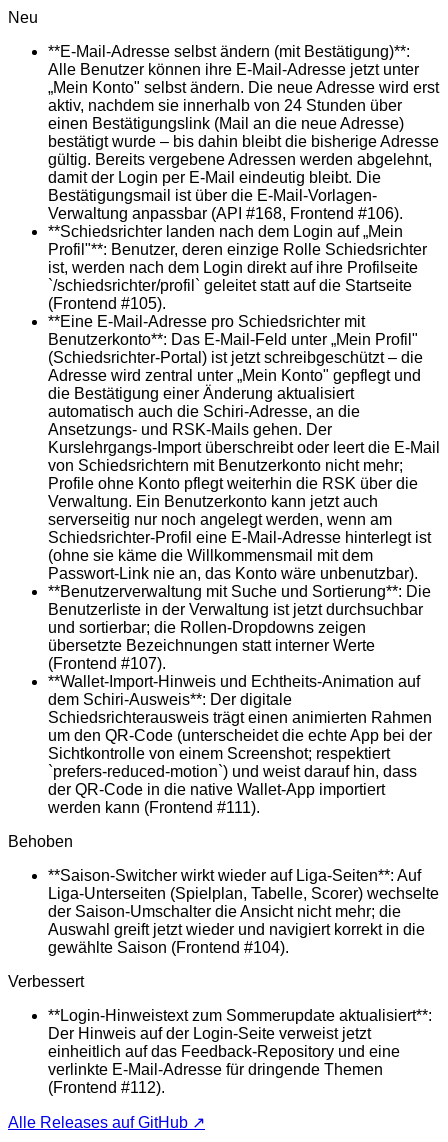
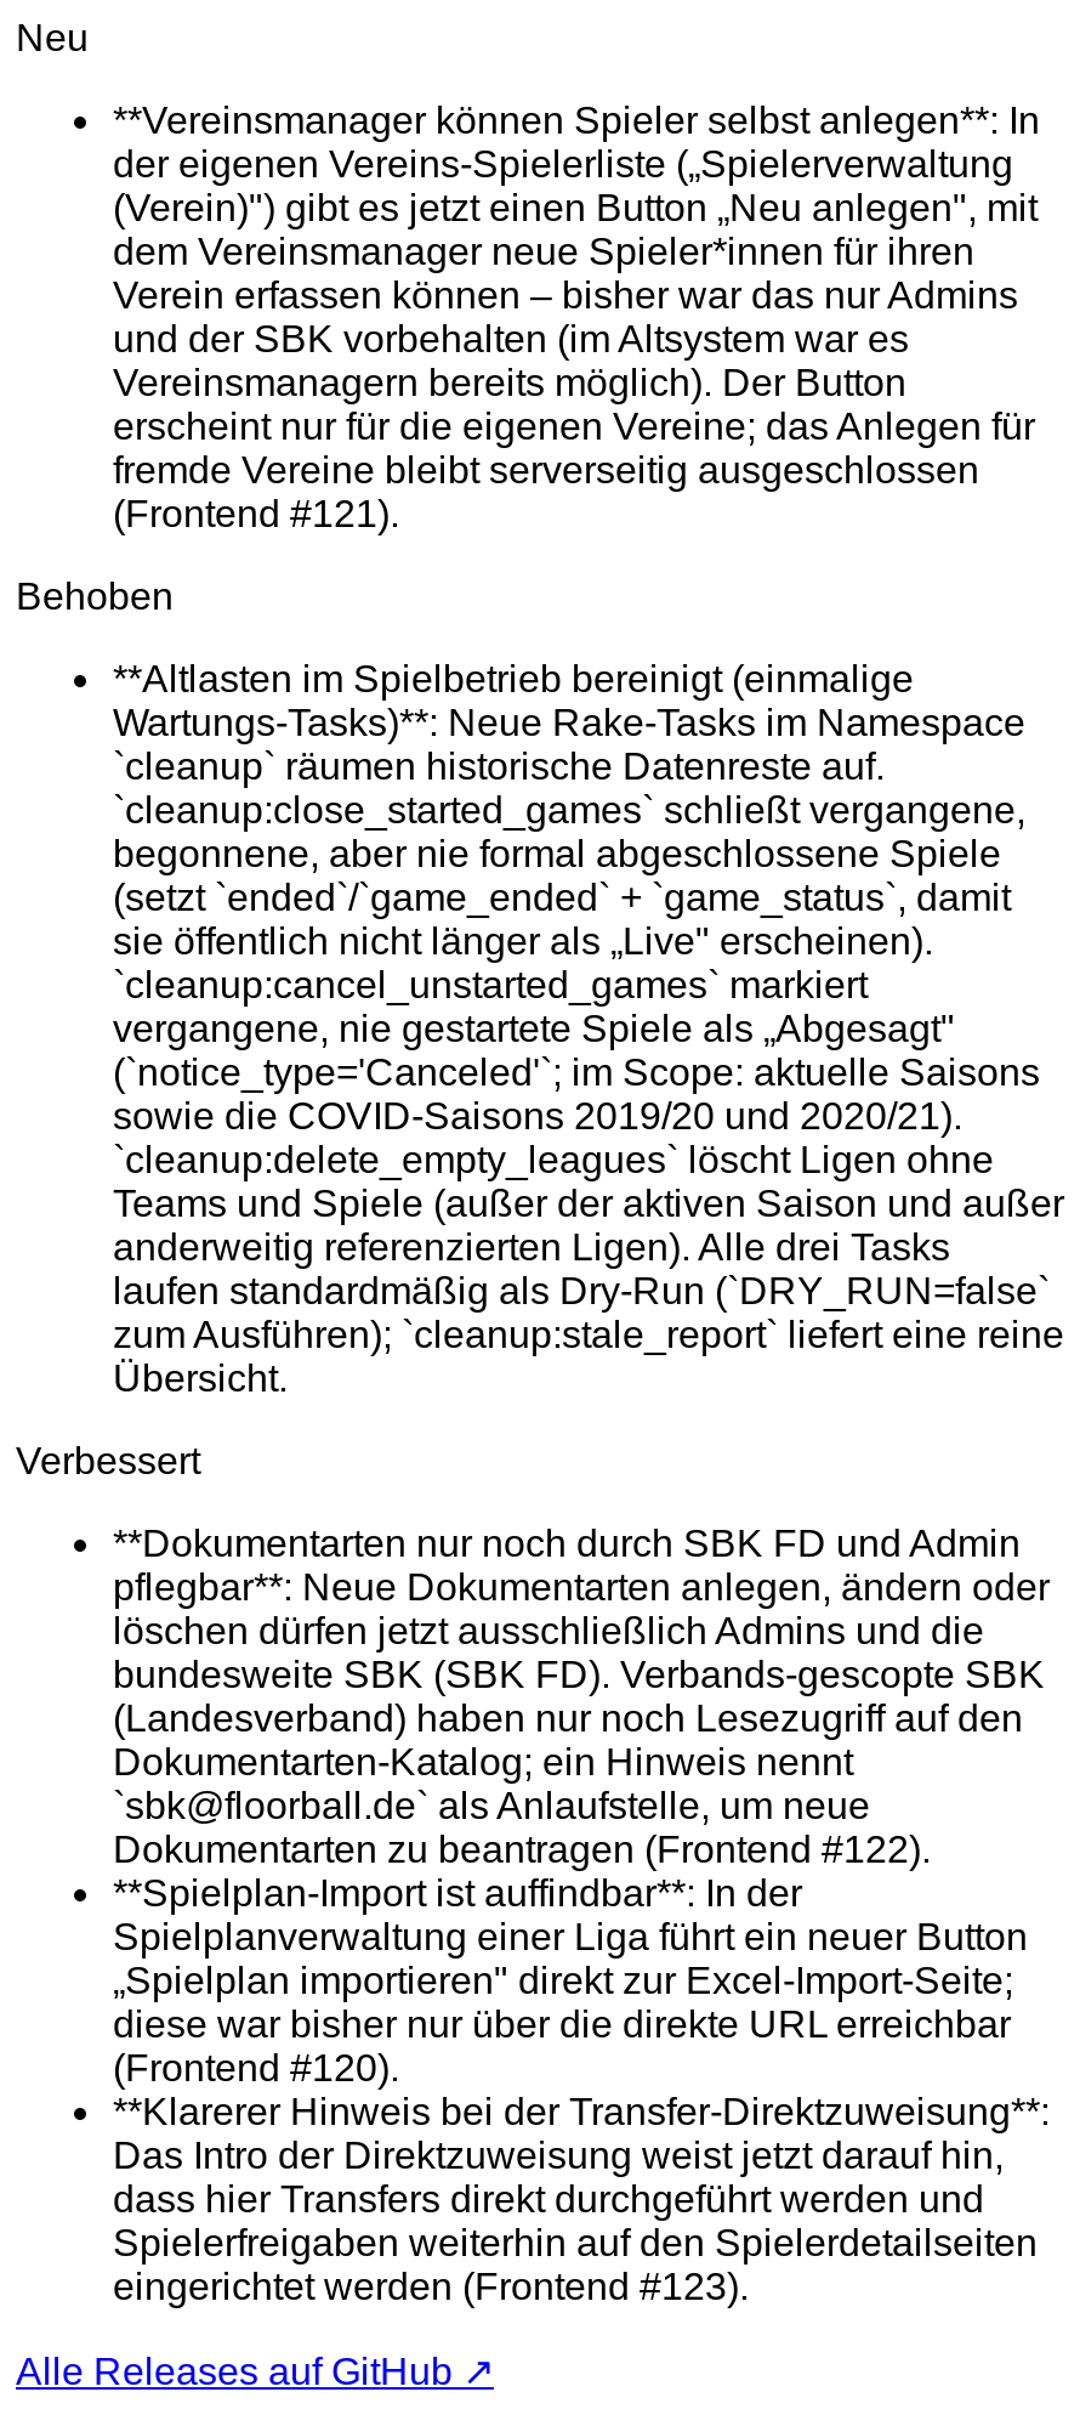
- **E-Mail-Adresse selbst ändern (mit Bestätigung)**:
- Alle Benutzer können ihre E-Mail-Adresse jetzt unter
- „Mein Konto" selbst ändern. Die neue Adresse wird erst
- aktiv, nachdem sie innerhalb von 24 Stunden über
- einen Bestätigungslink (Mail an die neue Adresse)
- bestätigt wurde – bis dahin bleibt die bisherige Adresse
- gültig. Bereits vergebene Adressen werden abgelehnt,
- damit der Login per E-Mail eindeutig bleibt. Die
- Bestätigungsmail ist über die E-Mail-Vorlagen-
- Verwaltung anpassbar (API #168, Frontend #106).
- **Schiedsrichter landen nach dem Login auf „Mein
- Profil"**: Benutzer, deren einzige Rolle Schiedsrichter
- ist, werden nach dem Login direkt auf ihre Profilseite
- `/schiedsrichter/profil` geleitet statt auf die Startseite
- (Frontend #105).
- **Eine E-Mail-Adresse pro Schiedsrichter mit
- Benutzerkonto**: Das E-Mail-Feld unter „Mein Profil"
- (Schiedsrichter-Portal) ist jetzt schreibgeschützt – die
- Adresse wird zentral unter „Mein Konto" gepflegt und
- die Bestätigung einer Änderung aktualisiert
- automatisch auch die Schiri-Adresse, an die
- Ansetzungs- und RSK-Mails gehen. Der
- Kurslehrgangs-Import überschreibt oder leert die E-Mail
- von Schiedsrichtern mit Benutzerkonto nicht mehr;
- Profile ohne Konto pflegt weiterhin die RSK über die
- Verwaltung. Ein Benutzerkonto kann jetzt auch
- serverseitig nur noch angelegt werden, wenn am
- Schiedsrichter-Profil eine E-Mail-Adresse hinterlegt ist
- (ohne sie käme die Willkommensmail mit dem
- Passwort-Link nie an, das Konto wäre unbenutzbar).
- **Benutzerverwaltung mit Suche und Sortierung**: Die
- Benutzerliste in der Verwaltung ist jetzt durchsuchbar
- und sortierbar; die Rollen-Dropdowns zeigen
- übersetzte Bezeichnungen statt interner Werte
- (Frontend #107).
- **Wallet-Import-Hinweis und Echtheits-Animation auf
- dem Schiri-Ausweis**: Der digitale
- Schiedsrichterausweis trägt einen animierten Rahmen
- um den QR-Code (unterscheidet die echte App bei der
- Sichtkontrolle von einem Screenshot; respektiert
- `prefers-reduced-motion`) und weist darauf hin, dass
- der QR-Code in die native Wallet-App importiert
- werden kann (Frontend #111).
+ **Vereinsmanager können Spieler selbst anlegen**: In
+ der eigenen Vereins-Spielerliste („Spielerverwaltung
+ (Verein)") gibt es jetzt einen Button „Neu anlegen", mit
+ dem Vereinsmanager neue Spieler*innen für ihren
+ Verein erfassen können – bisher war das nur Admins
+ und der SBK vorbehalten (im Altsystem war es
+ Vereinsmanagern bereits möglich). Der Button
+ erscheint nur für die eigenen Vereine; das Anlegen für
+ fremde Vereine bleibt serverseitig ausgeschlossen
+ (Frontend #121).

moved up: Behoben

- **Saison-Switcher wirkt wieder auf Liga-Seiten**: Auf
- Liga-Unterseiten (Spielplan, Tabelle, Scorer) wechselte
- der Saison-Umschalter die Ansicht nicht mehr; die
- Auswahl greift jetzt wieder und navigiert korrekt in die
- gewählte Saison (Frontend #104).
+ **Altlasten im Spielbetrieb bereinigt (einmalige
+ Wartungs-Tasks)**: Neue Rake-Tasks im Namespace
+ `cleanup` räumen historische Datenreste auf.
+ `cleanup:close_started_games` schließt vergangene,
+ begonnene, aber nie formal abgeschlossene Spiele
+ (setzt `ended`/`game_ended` + `game_status`, damit
+ sie öffentlich nicht länger als „Live" erscheinen).
+ `cleanup:cancel_unstarted_games` markiert
+ vergangene, nie gestartete Spiele als „Abgesagt"
+ (`notice_type='Canceled'`; im Scope: aktuelle Saisons
+ sowie die COVID-Saisons 2019/20 und 2020/21).
+ `cleanup:delete_empty_leagues` löscht Ligen ohne
+ Teams und Spiele (außer der aktiven Saison und außer
+ anderweitig referenzierten Ligen). Alle drei Tasks
+ laufen standardmäßig als Dry-Run (`DRY_RUN=false`
+ zum Ausführen); `cleanup:stale_report` liefert eine reine
+ Übersicht.

moved up: Verbessert

- **Login-Hinweistext zum Sommerupdate aktualisiert**:
- Der Hinweis auf der Login-Seite verweist jetzt
- einheitlich auf das Feedback-Repository und eine
- verlinkte E-Mail-Adresse für dringende Themen
- (Frontend #112).
+ **Dokumentarten nur noch durch SBK FD und Admin
+ pflegbar**: Neue Dokumentarten anlegen, ändern oder
+ löschen dürfen jetzt ausschließlich Admins und die
+ bundesweite SBK (SBK FD). Verbands-gescopte SBK
+ (Landesverband) haben nur noch Lesezugriff auf den
+ Dokumentarten-Katalog; ein Hinweis nennt
+ `sbk@floorball.de` als Anlaufstelle, um neue
+ Dokumentarten zu beantragen (Frontend #122).
+ **Spielplan-Import ist auffindbar**: In der
+ Spielplanverwaltung einer Liga führt ein neuer Button
+ „Spielplan importieren" direkt zur Excel-Import-Seite;
+ diese war bisher nur über die direkte URL erreichbar
+ (Frontend #120).
+ **Klarerer Hinweis bei der Transfer-Direktzuweisung**:
+ Das Intro der Direktzuweisung weist jetzt darauf hin,
+ dass hier Transfers direkt durchgeführt werden und
+ Spielerfreigaben weiterhin auf den Spielerdetailseiten
+ eingerichtet werden (Frontend #123).
